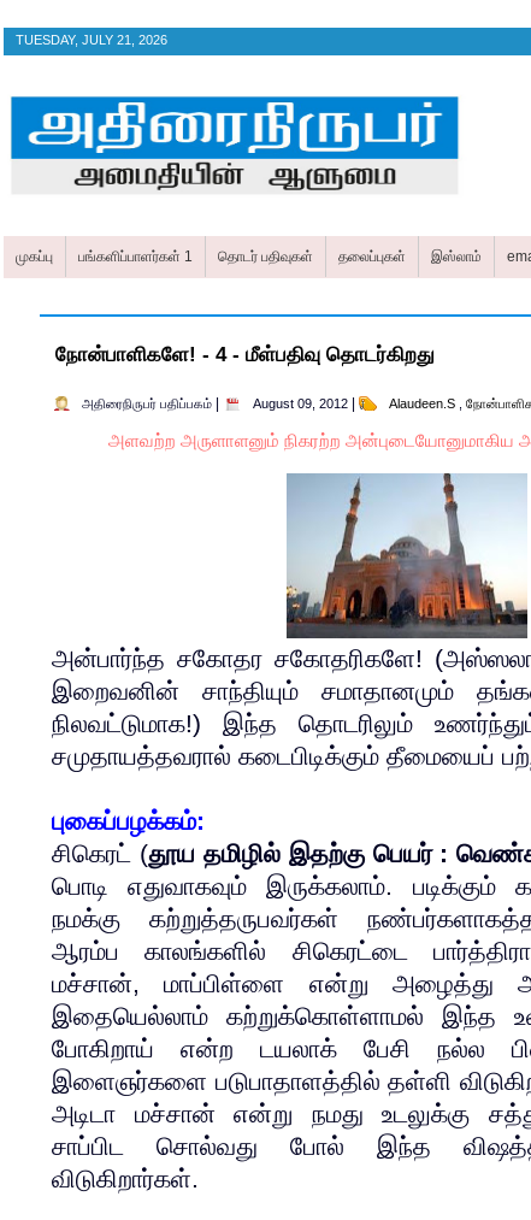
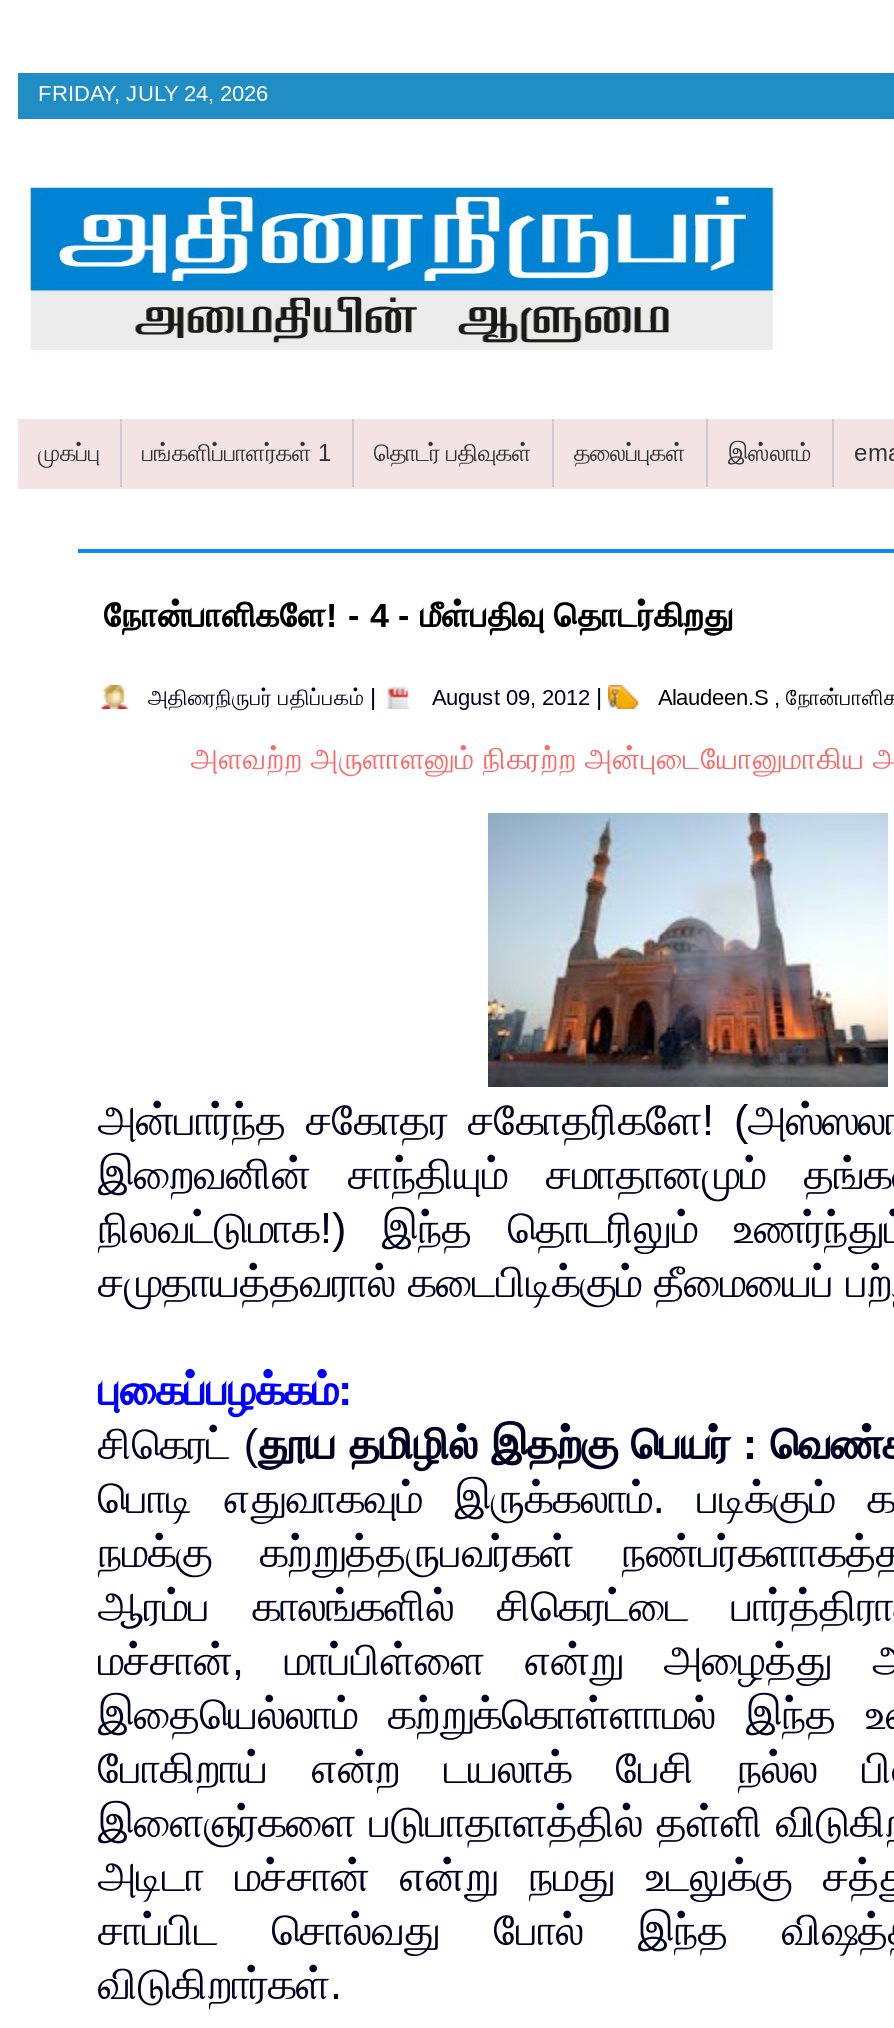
- TUESDAY, JULY 21, 2026
+ FRIDAY, JULY 24, 2026
